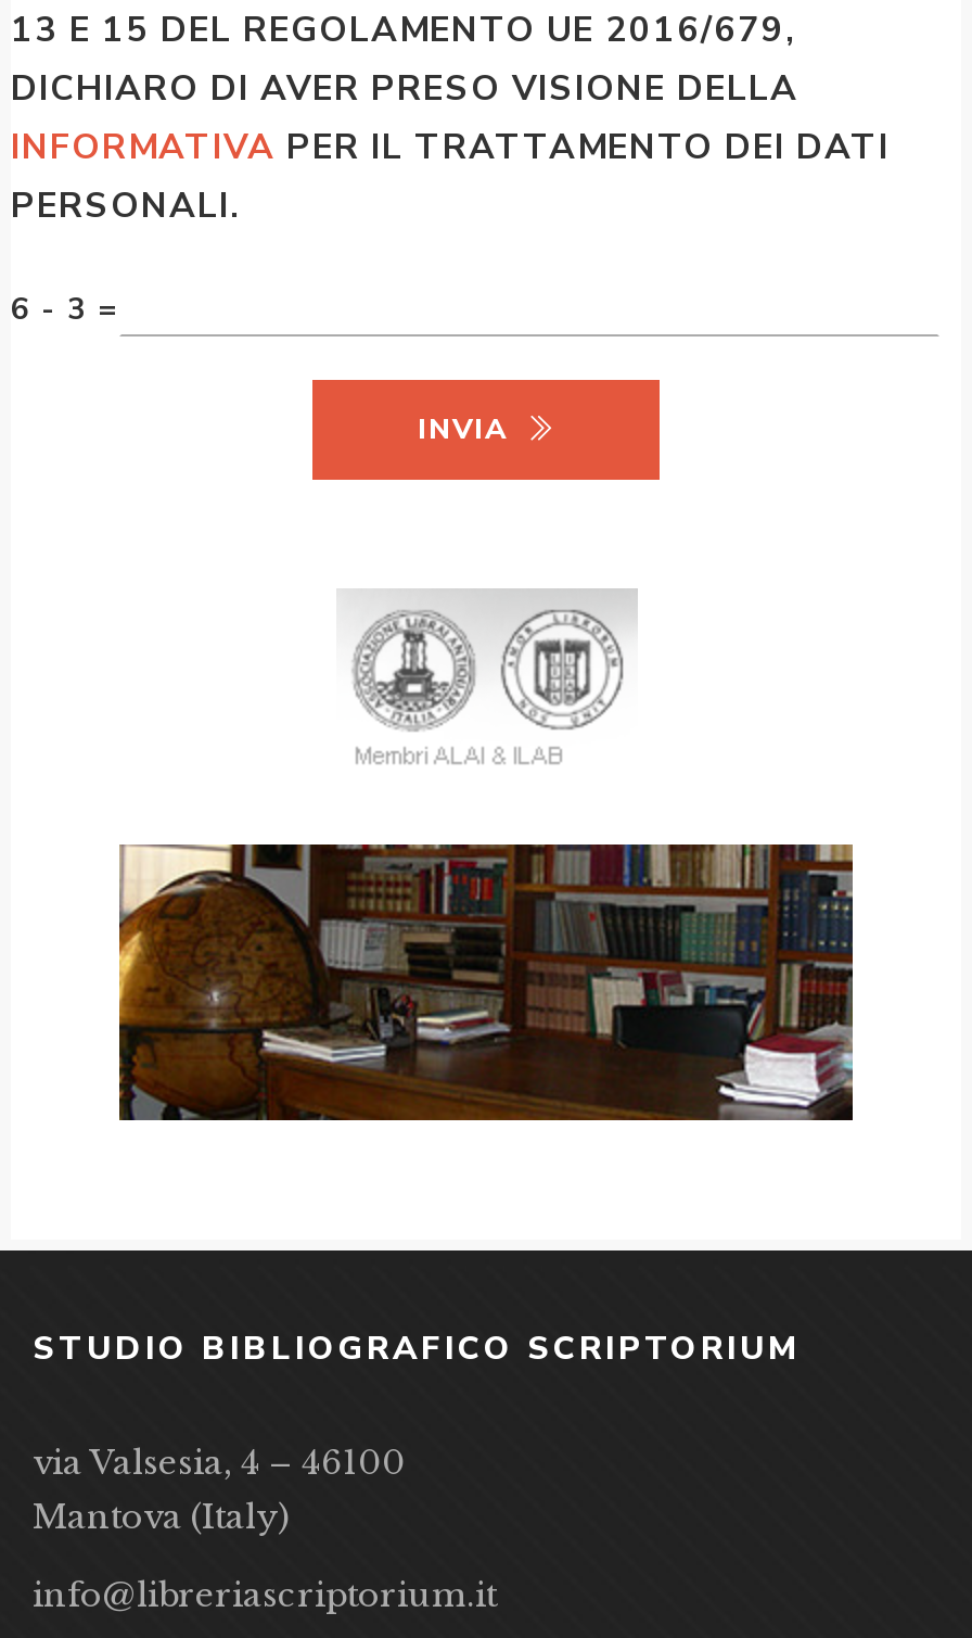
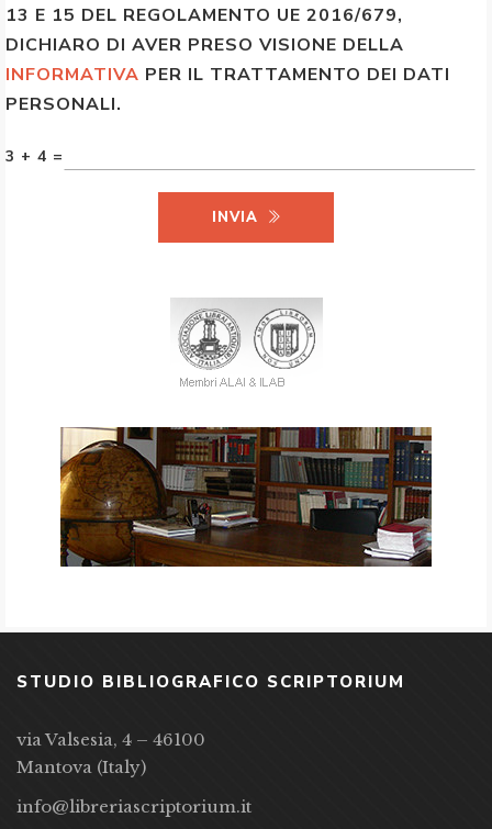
- 6 - 3 =
+ 3 + 4 =
